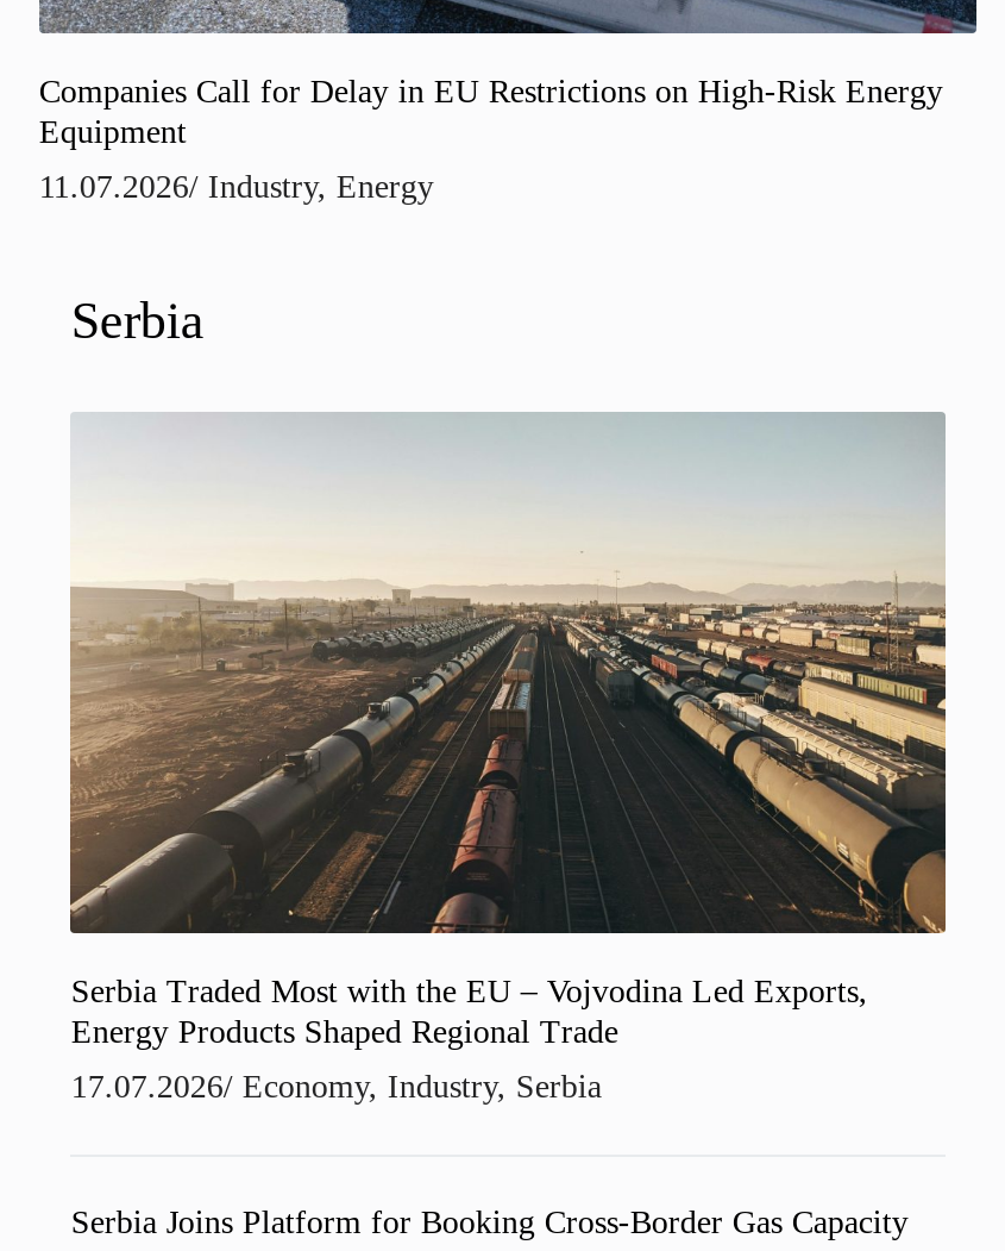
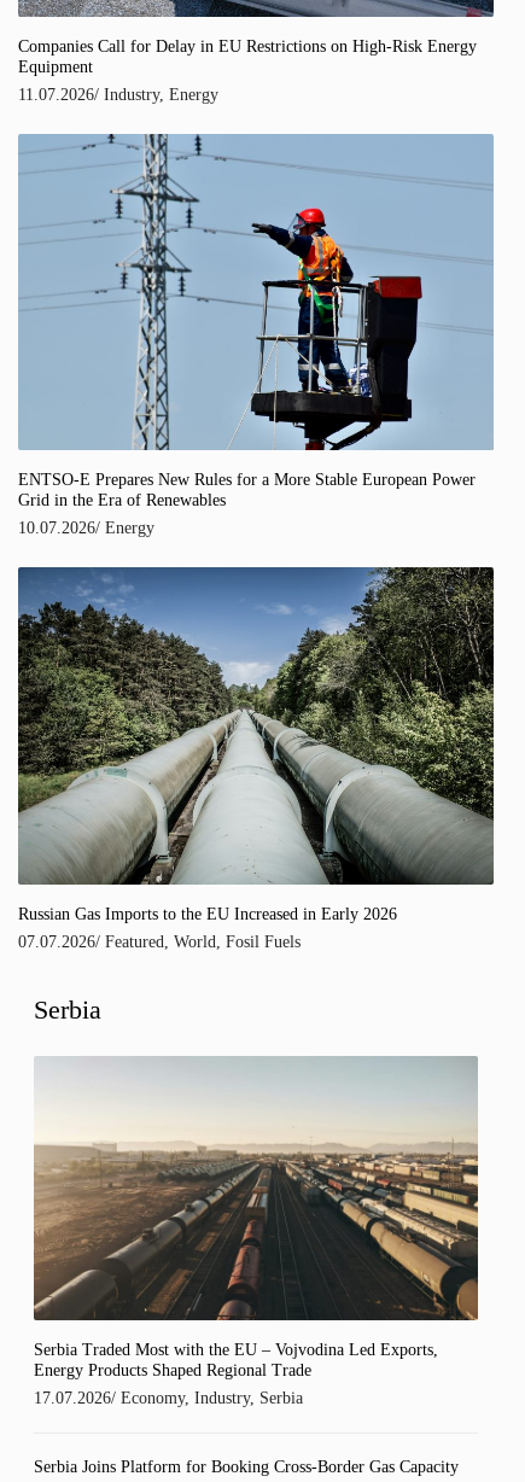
+ [image]
+ Russian Gas Imports to the EU Increased in Early 2026
+ 07.07.2026/ Featured, World, Fosil Fuels

+ [image]
+ ENTSO-E Prepares New Rules for a More Stable European Power
+ Grid in the Era of Renewables
+ 10.07.2026/ Energy
